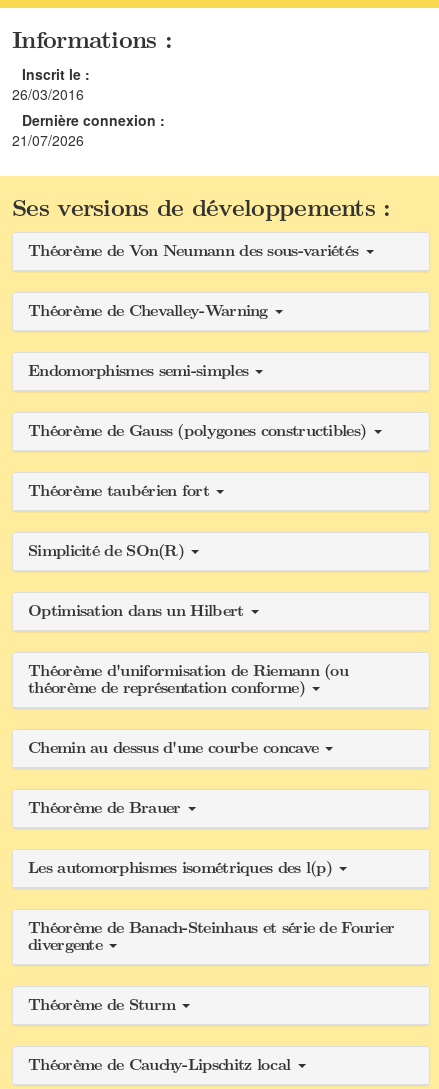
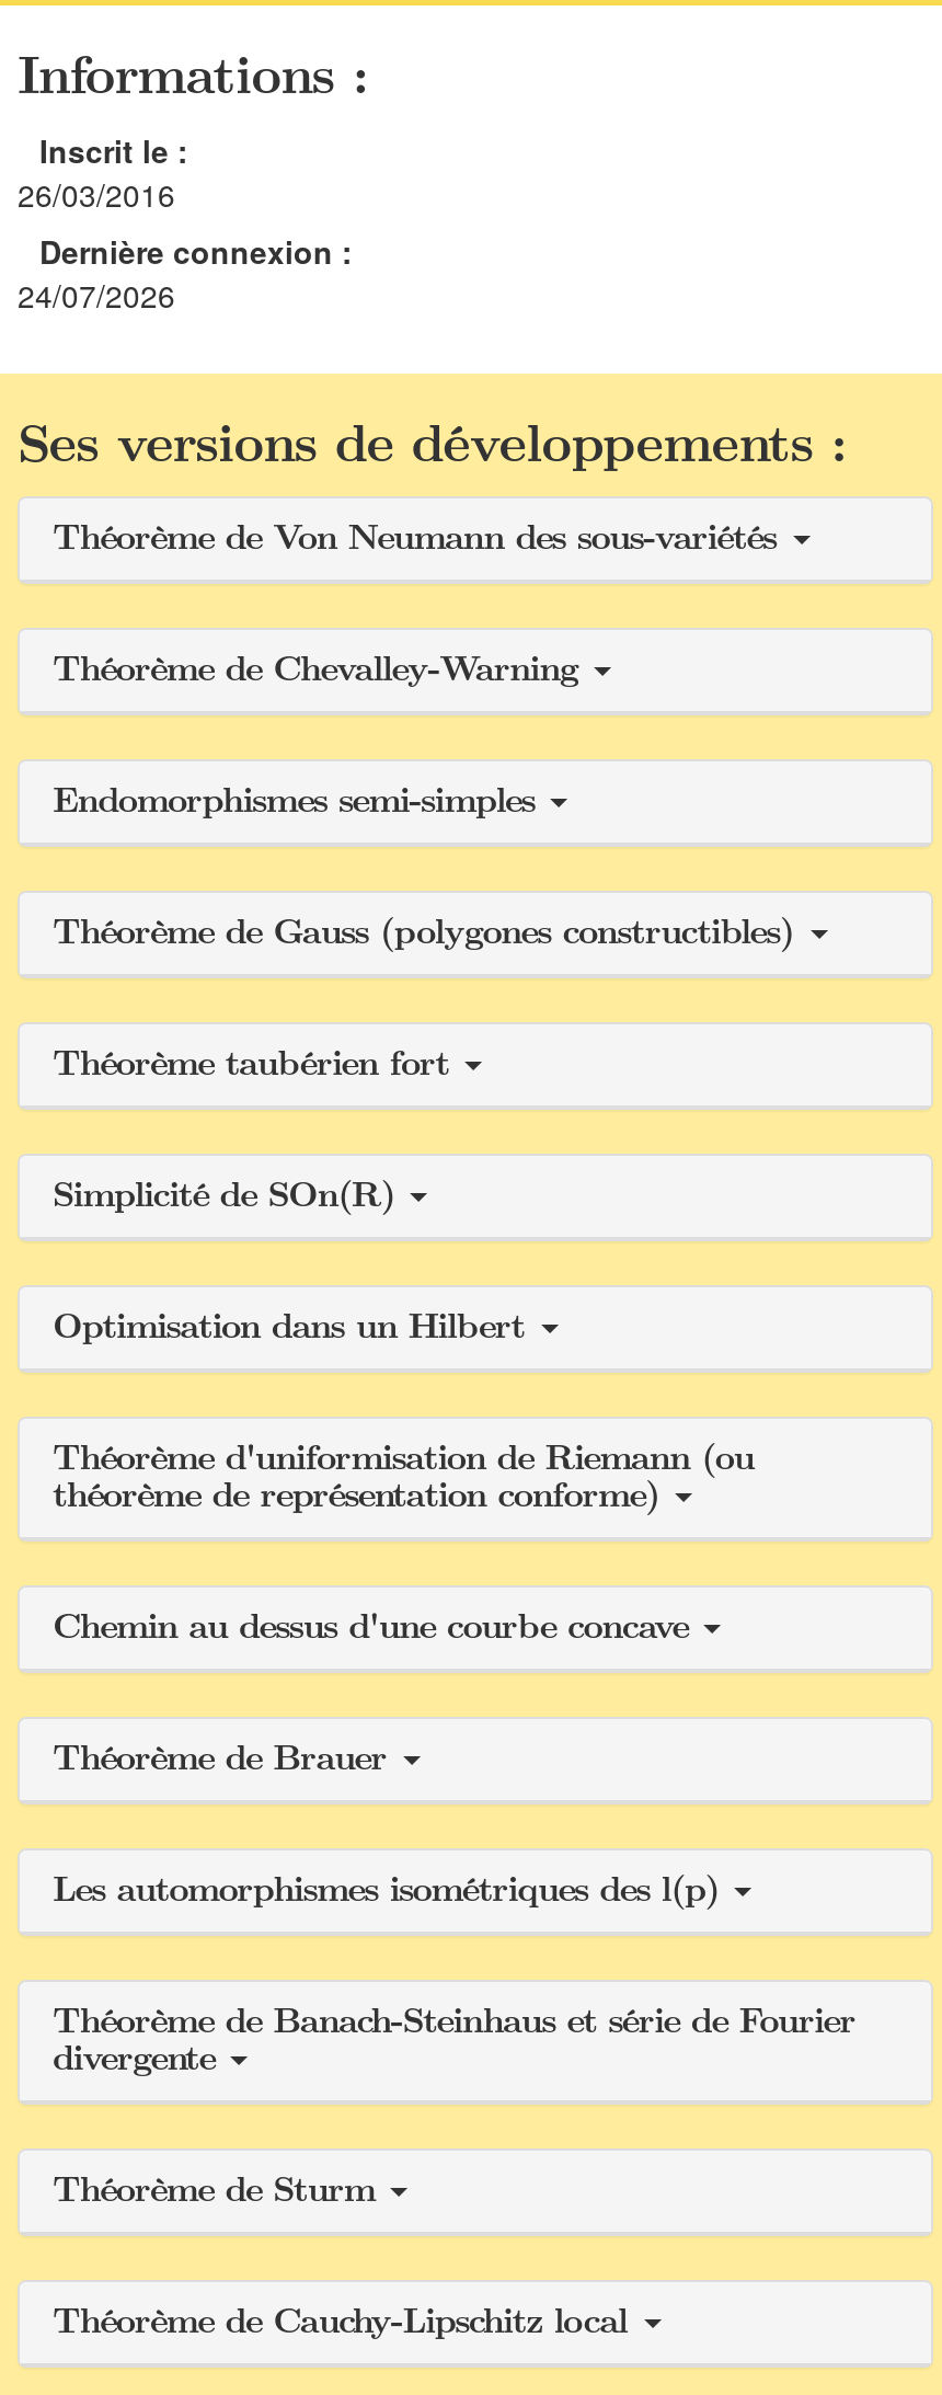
- 21/07/2026
+ 24/07/2026
